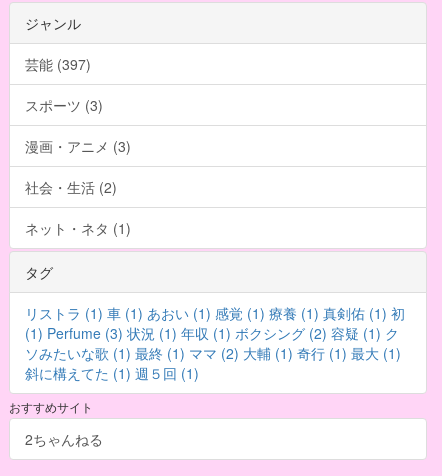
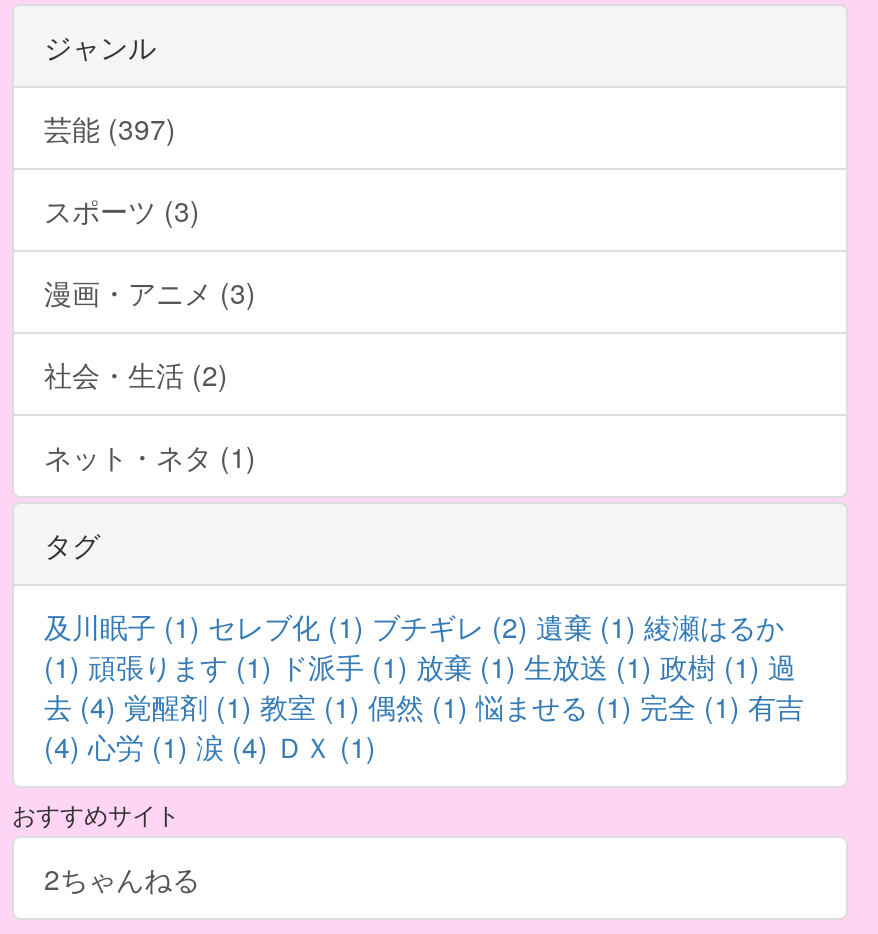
- リストラ (1) 車 (1) あおい (1) 感覚 (1) 療養 (1) 真剣佑 (1) 初
- (1) Perfume (3) 状況 (1) 年収 (1) ボクシング (2) 容疑 (1) ク
- ソみたいな歌 (1) 最終 (1) ママ (2) 大輔 (1) 奇行 (1) 最大 (1)
- 斜に構えてた (1) 週５回 (1)
+ 及川眠子 (1) セレブ化 (1) ブチギレ (2) 遺棄 (1) 綾瀬はるか
+ (1) 頑張ります (1) ド派手 (1) 放棄 (1) 生放送 (1) 政樹 (1) 過
+ 去 (4) 覚醒剤 (1) 教室 (1) 偶然 (1) 悩ませる (1) 完全 (1) 有吉
+ (4) 心労 (1) 涙 (4) ＤＸ (1)
